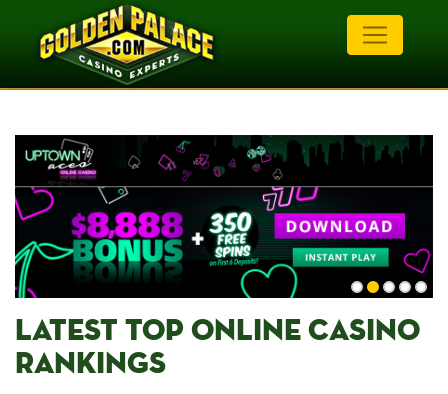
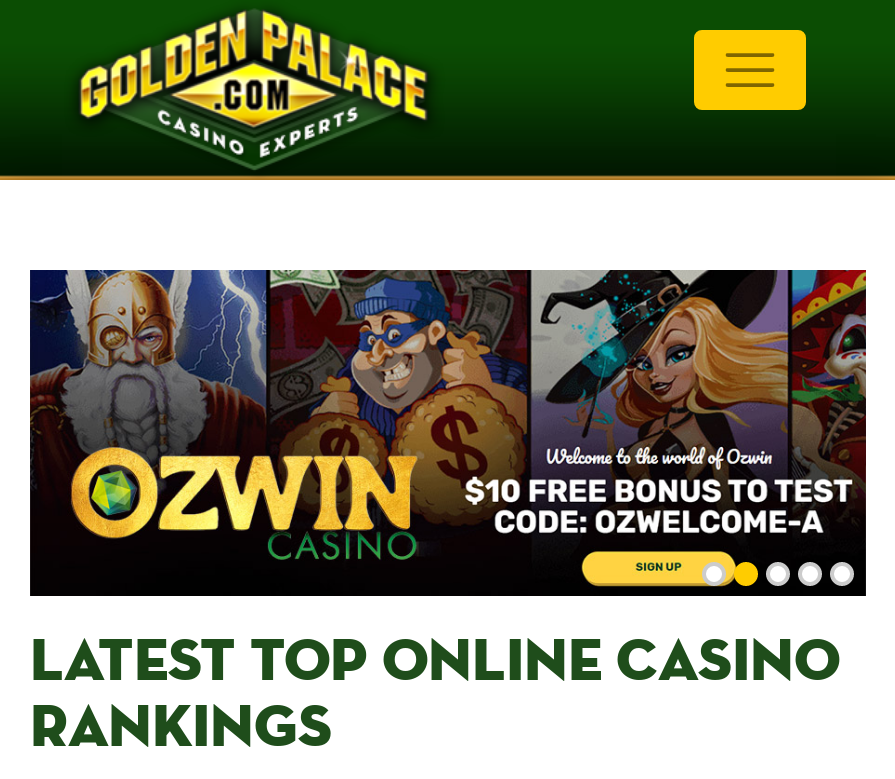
- [image]
+ [image]
